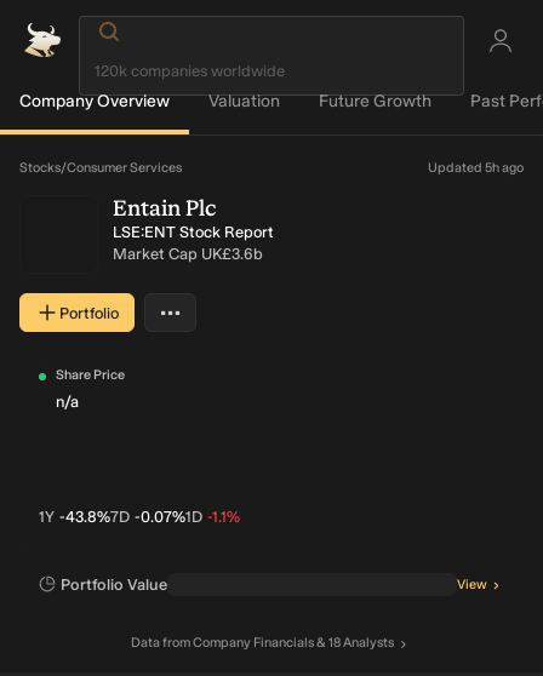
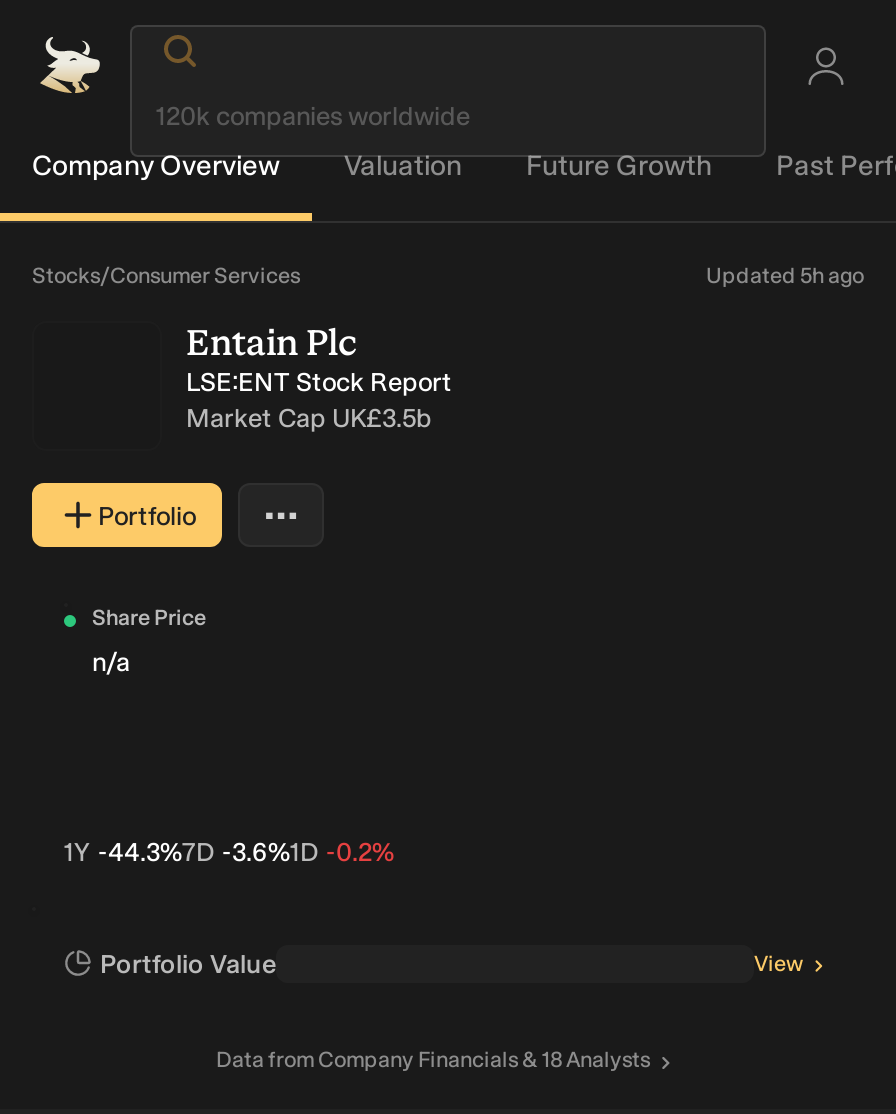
- Market Cap UK£3.6b
+ Market Cap UK£3.5b

- 1Y -43.8%7D -0.07%1D -1.1%
+ 1Y -44.3%7D -3.6%1D -0.2%
